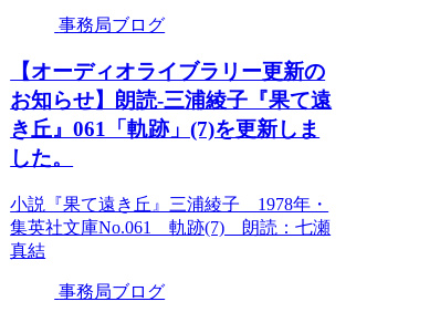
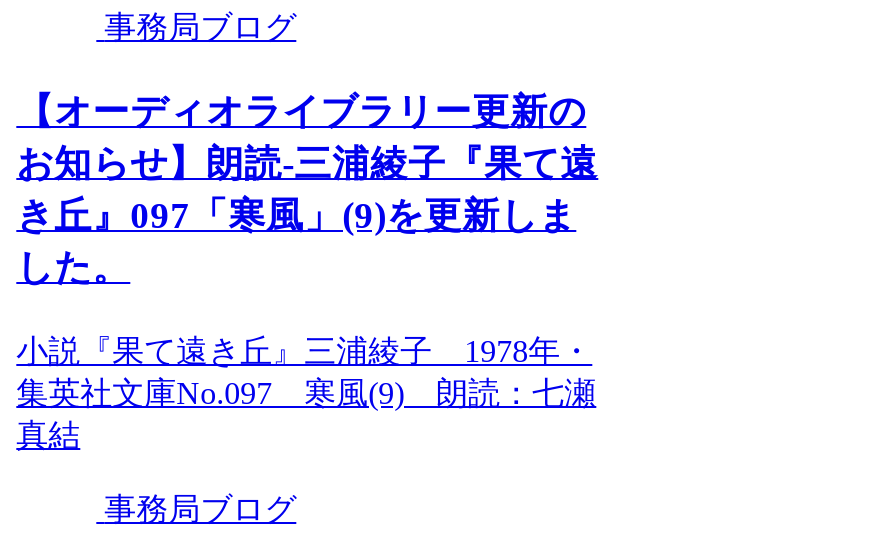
- き丘』061「軌跡」(7)を更新しま
+ き丘』097「寒風」(9)を更新しま

- 集英社文庫No.061 軌跡(7) 朗読：七瀬
+ 集英社文庫No.097 寒風(9) 朗読：七瀬
